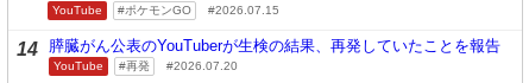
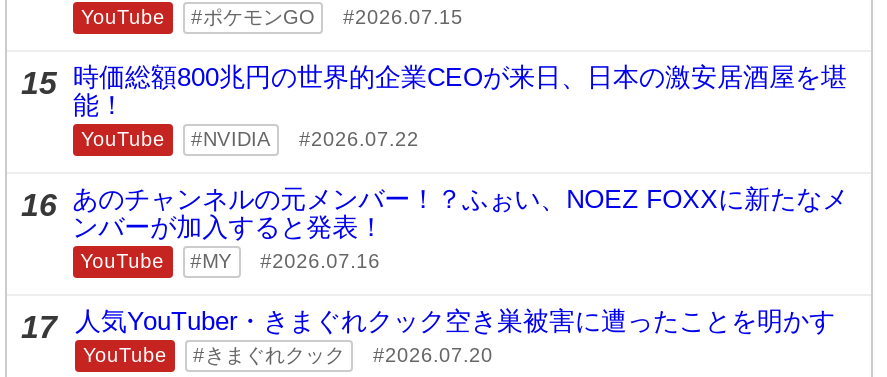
- 14 膵臓がん公表のYouTuberが生検の結果、再発していたことを報告
+ 15 時価総額800兆円の世界的企業CEOが来日、日本の激安居酒屋を堪
+ 能！

- 再発
+ NVIDIA
+ 2026.07.22
+ 16 あのチャンネルの元メンバー！？ふぉい、NOEZ FOXXに新たなメ
+ ンバーが加入すると発表！
+ YouTube
+ MY
+ 2026.07.16
+ 17 人気YouTuber・きまぐれクック空き巣被害に遭ったことを明かす
+ YouTube
+ きまぐれクック
